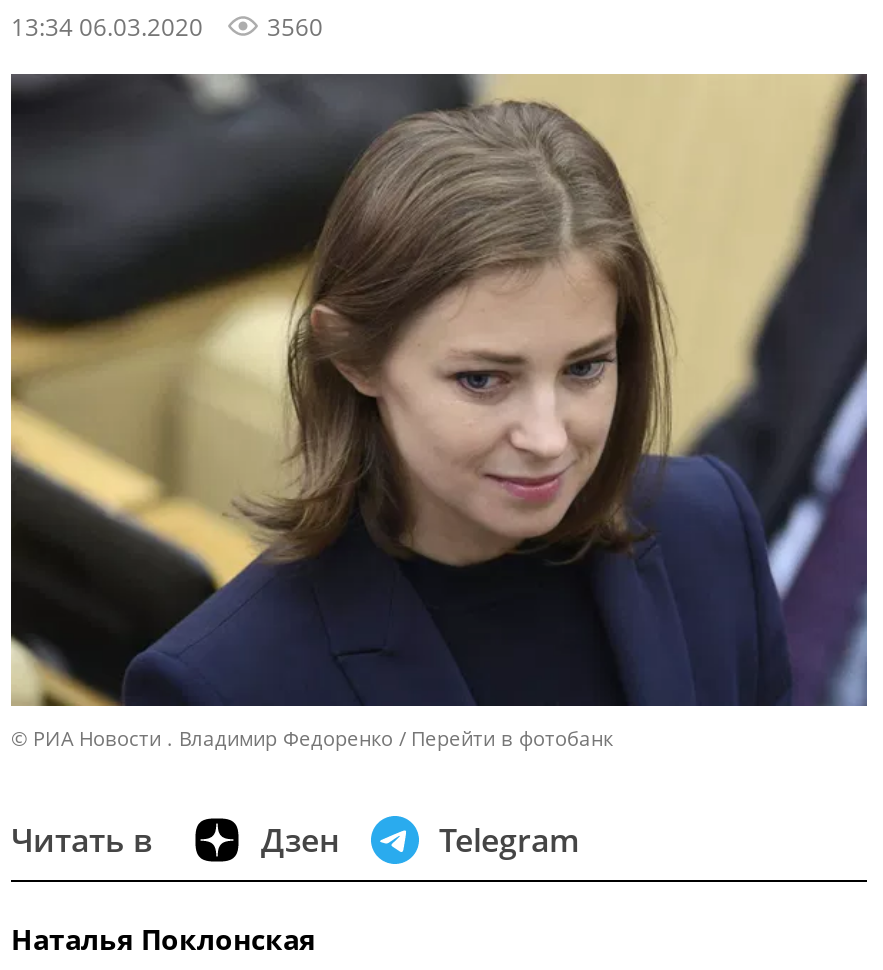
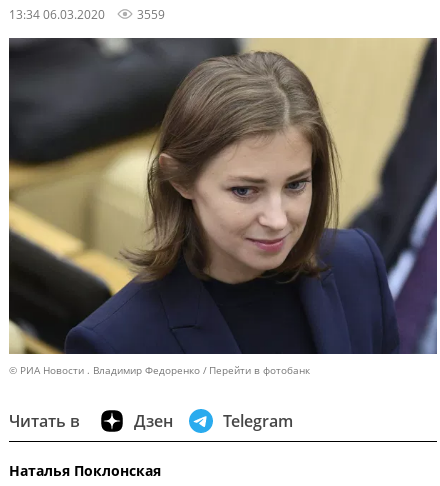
- 13:34 06.03.2020 3560
+ 13:34 06.03.2020 3559
